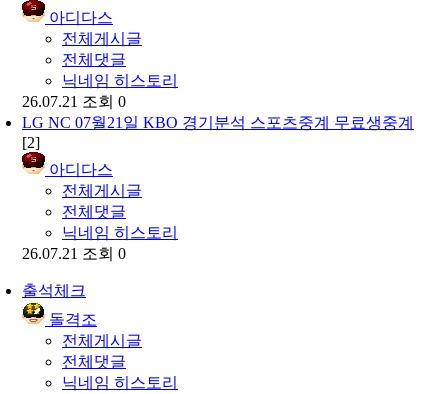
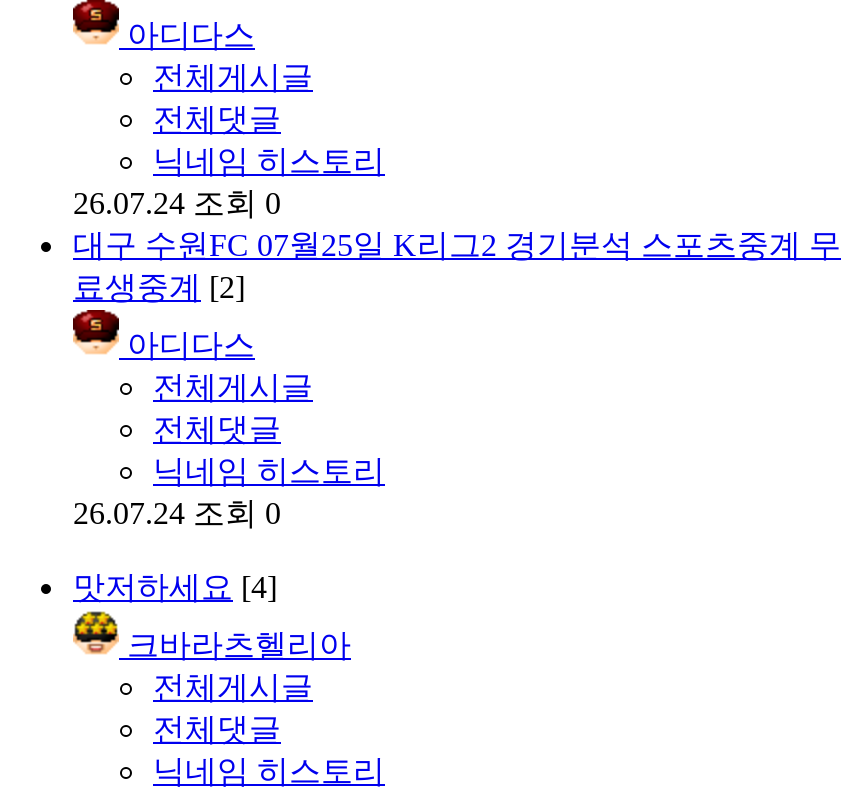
- 26.07.21 조회 0
- LG NC 07월21일 KBO 경기분석 스포츠중계 무료생중계
- [2]
+ 26.07.24 조회 0
+ 대구 수원FC 07월25일 K리그2 경기분석 스포츠중계 무
+ 료생중계 [2]

- 26.07.21 조회 0
+ 26.07.24 조회 0

- 출석체크
+ 맛저하세요 [4]

- 돌격조
+ 크바라츠헬리아
